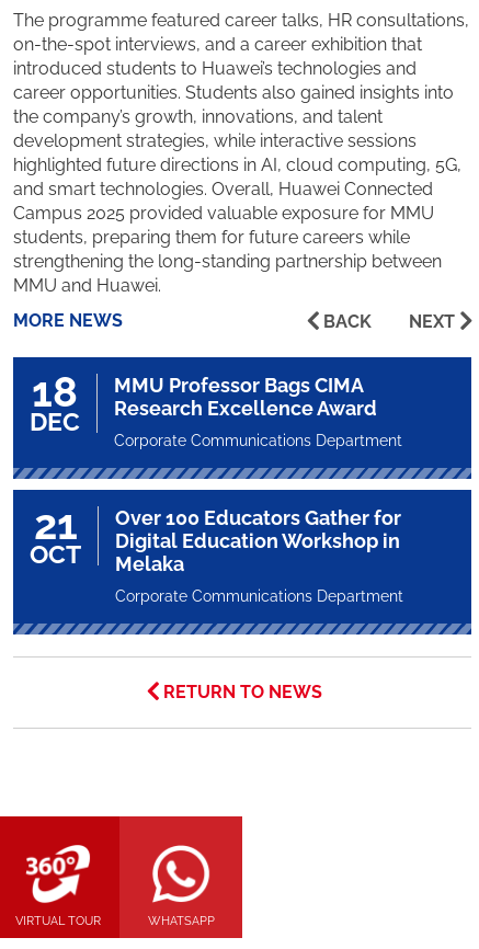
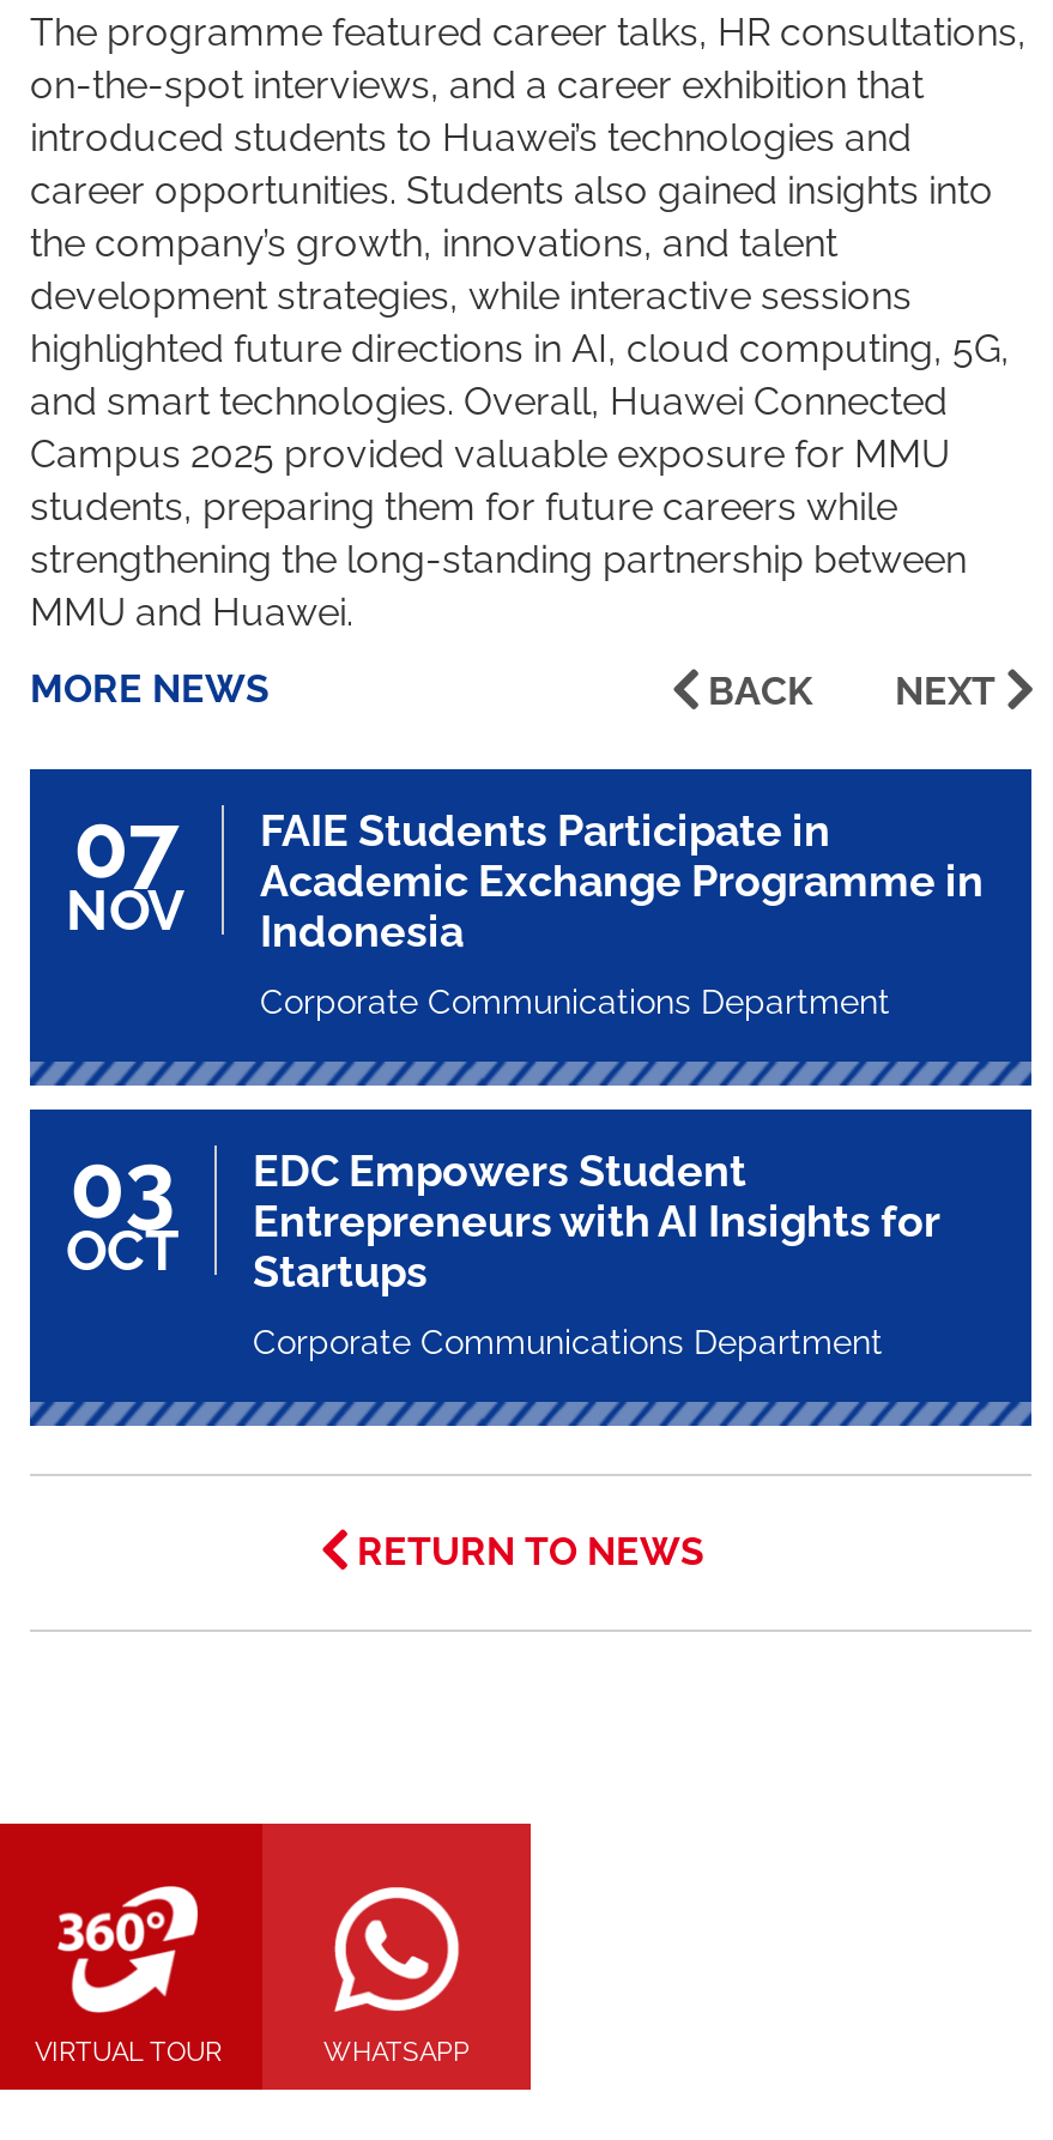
- 18
- DEC
+ 07
+ NOV

- MMU Professor Bags CIMA
- Research Excellence Award
+ FAIE Students Participate in
+ Academic Exchange Programme in
+ Indonesia

- 21
+ 03

- Over 100 Educators Gather for
- Digital Education Workshop in
- Melaka
+ EDC Empowers Student
+ Entrepreneurs with AI Insights for
+ Startups
